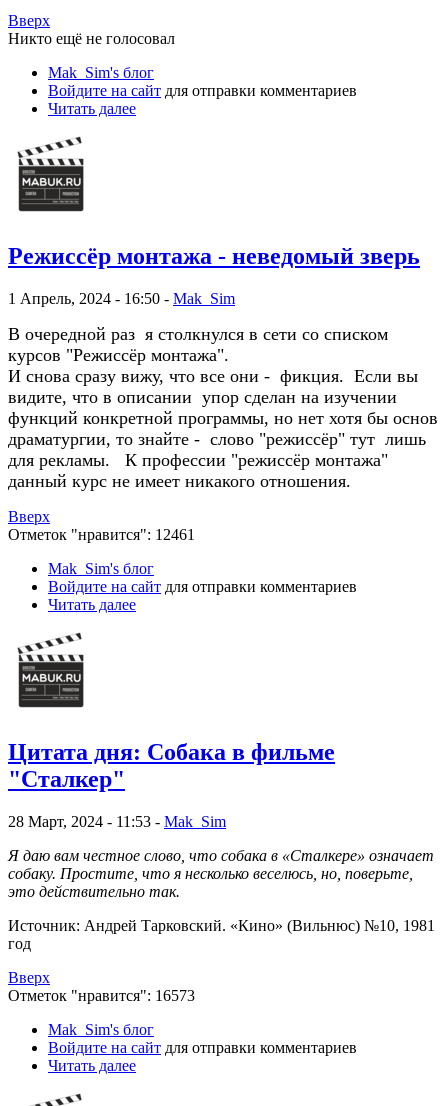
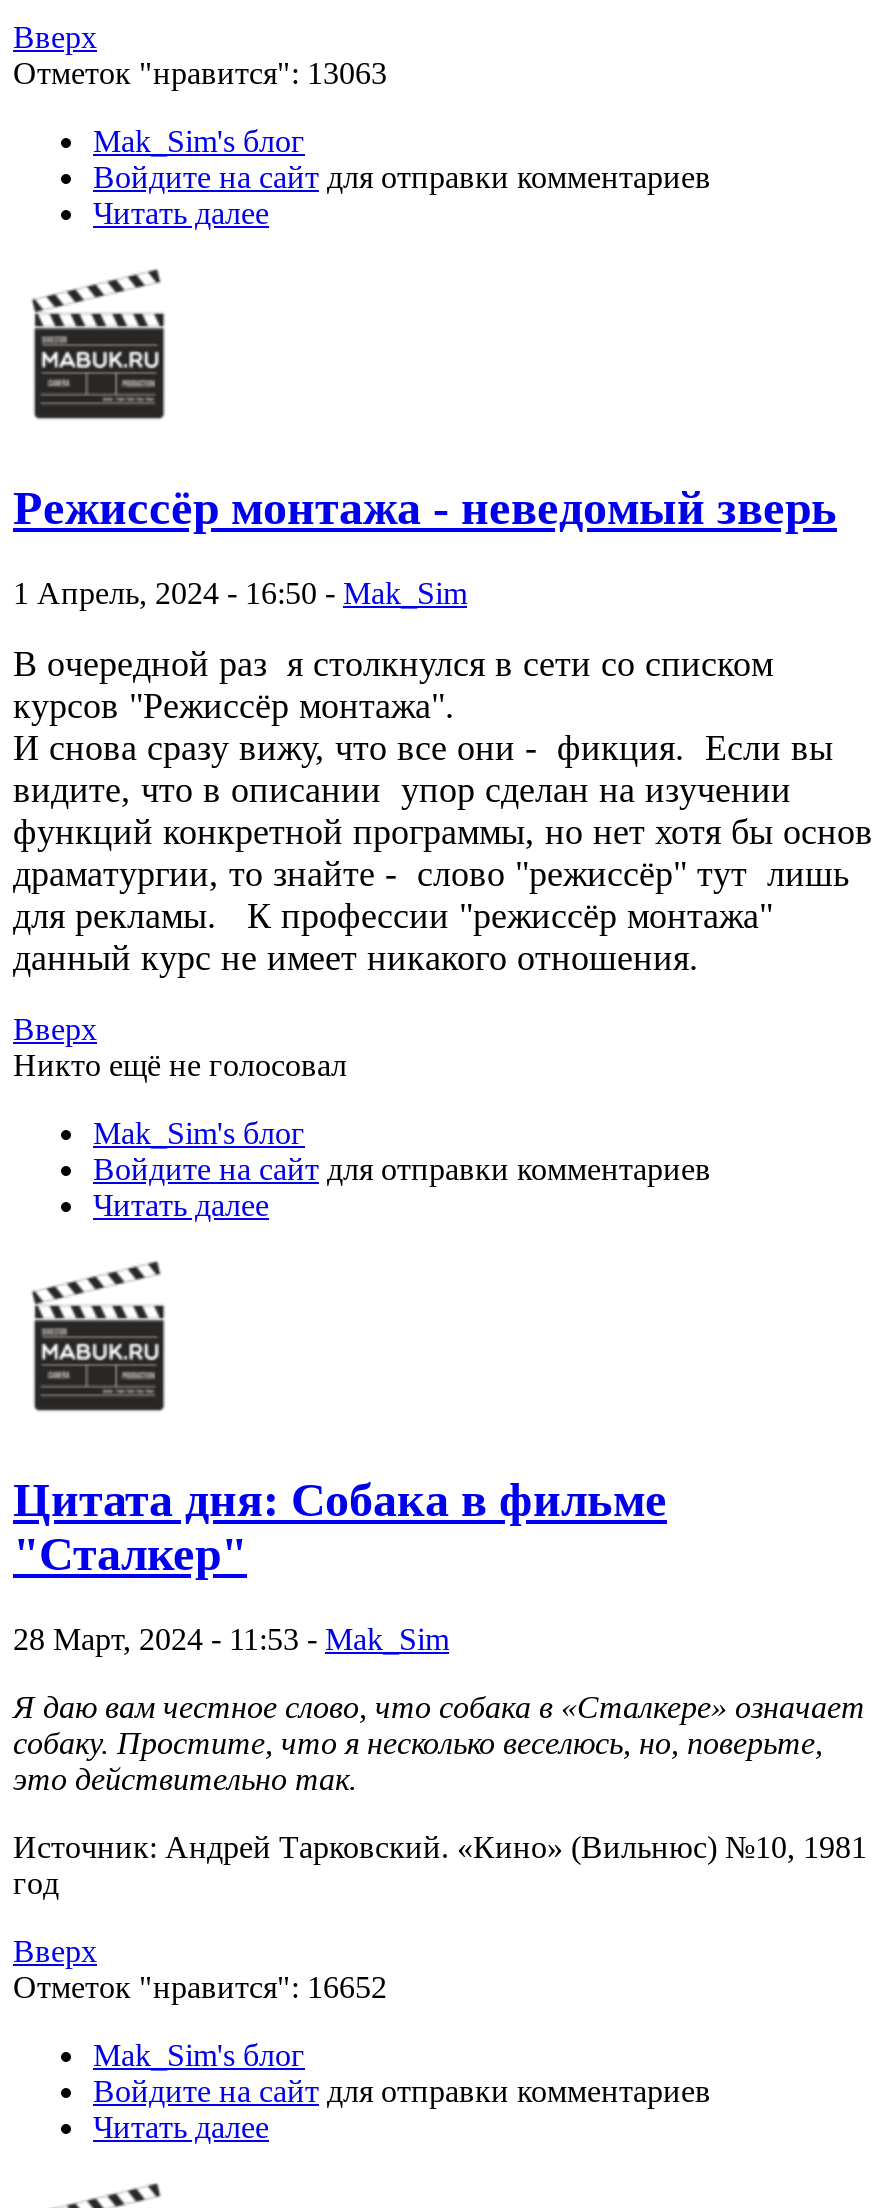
moved down: Никто ещё не голосовал

+ Отметок "нравится": 13063

- Отметок "нравится": 12461

- Отметок "нравится": 16573
+ Отметок "нравится": 16652
